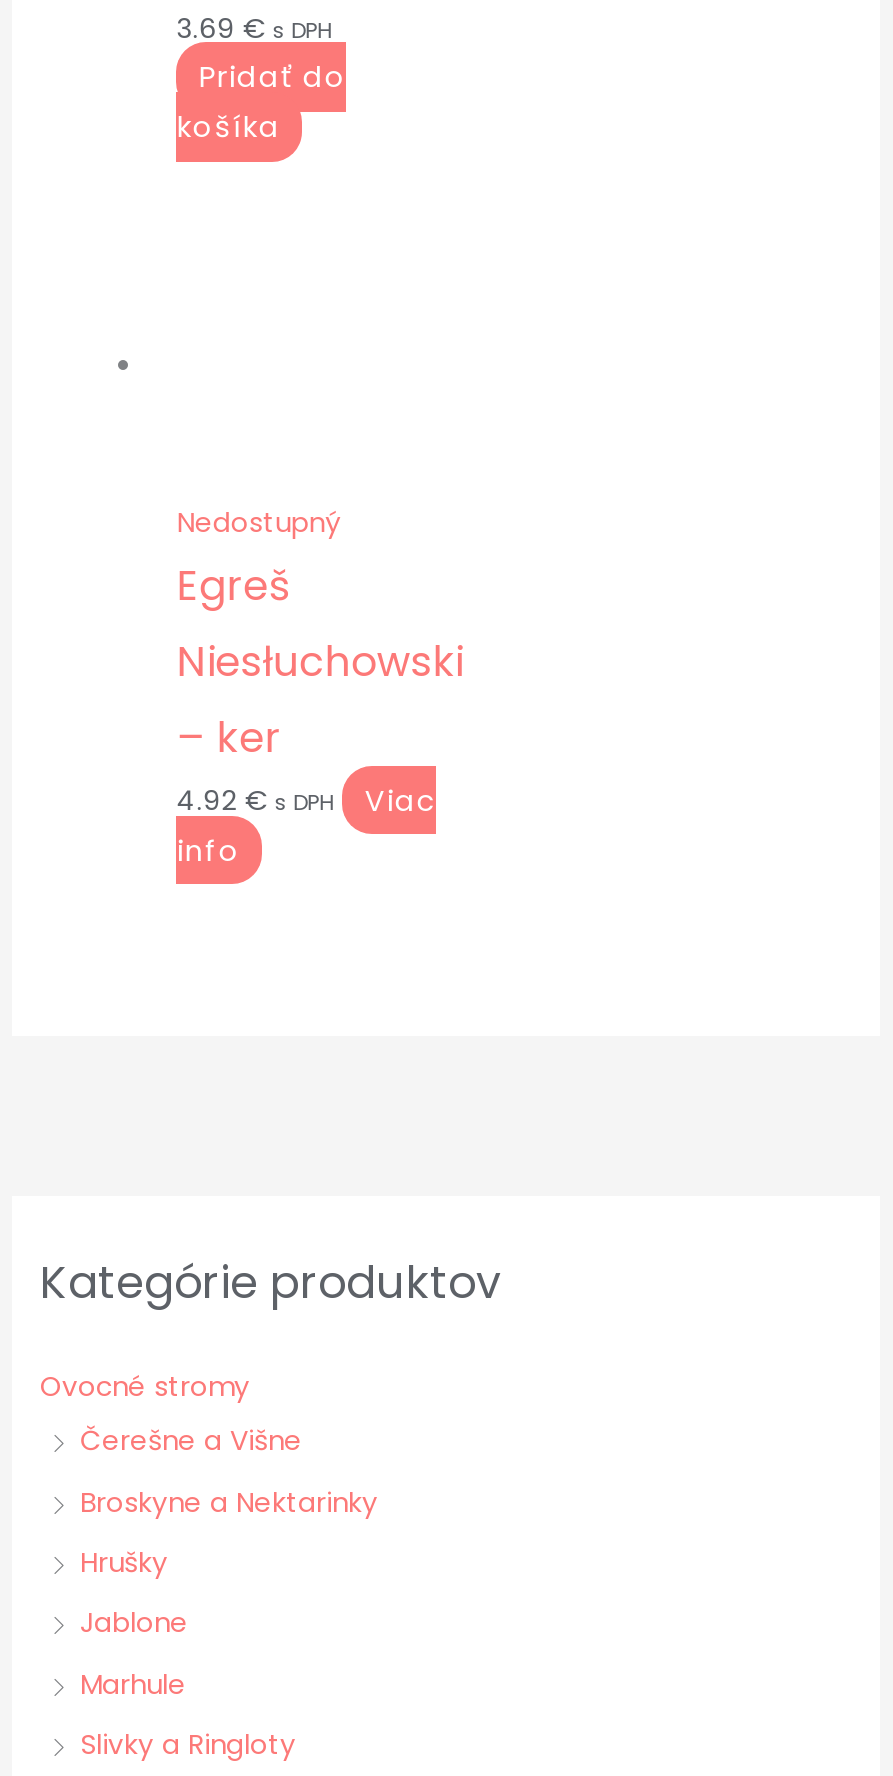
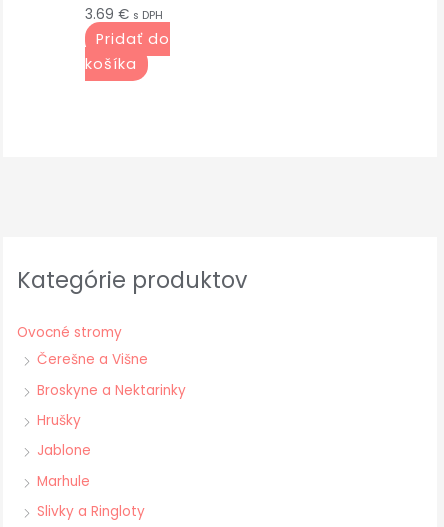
- Nedostupný
- Egreš
- Niesłuchowski
- – ker
- 4.92 € s DPH
- Viac
- info
